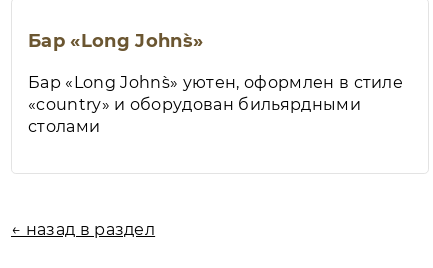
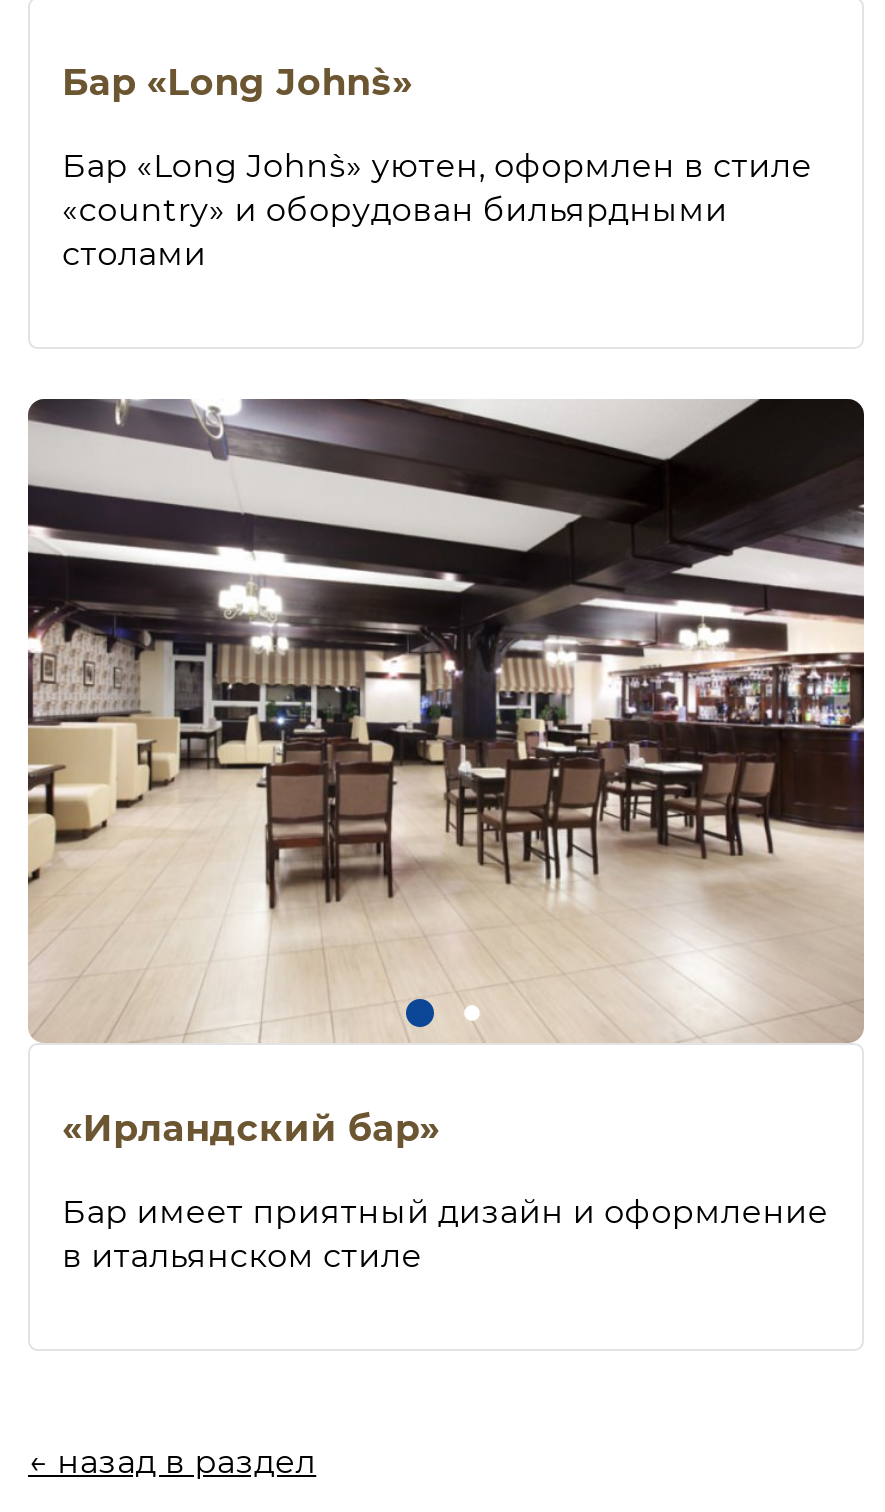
+ [image]
+ «Ирландский бар»
+ Бар имеет приятный дизайн и оформление
+ в итальянском стиле
